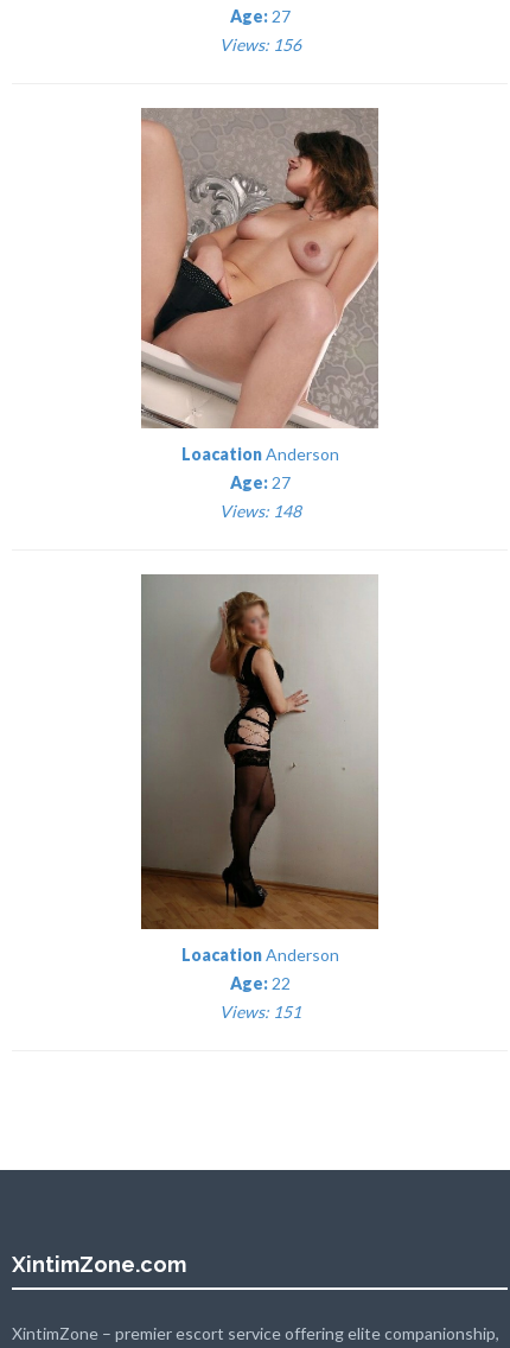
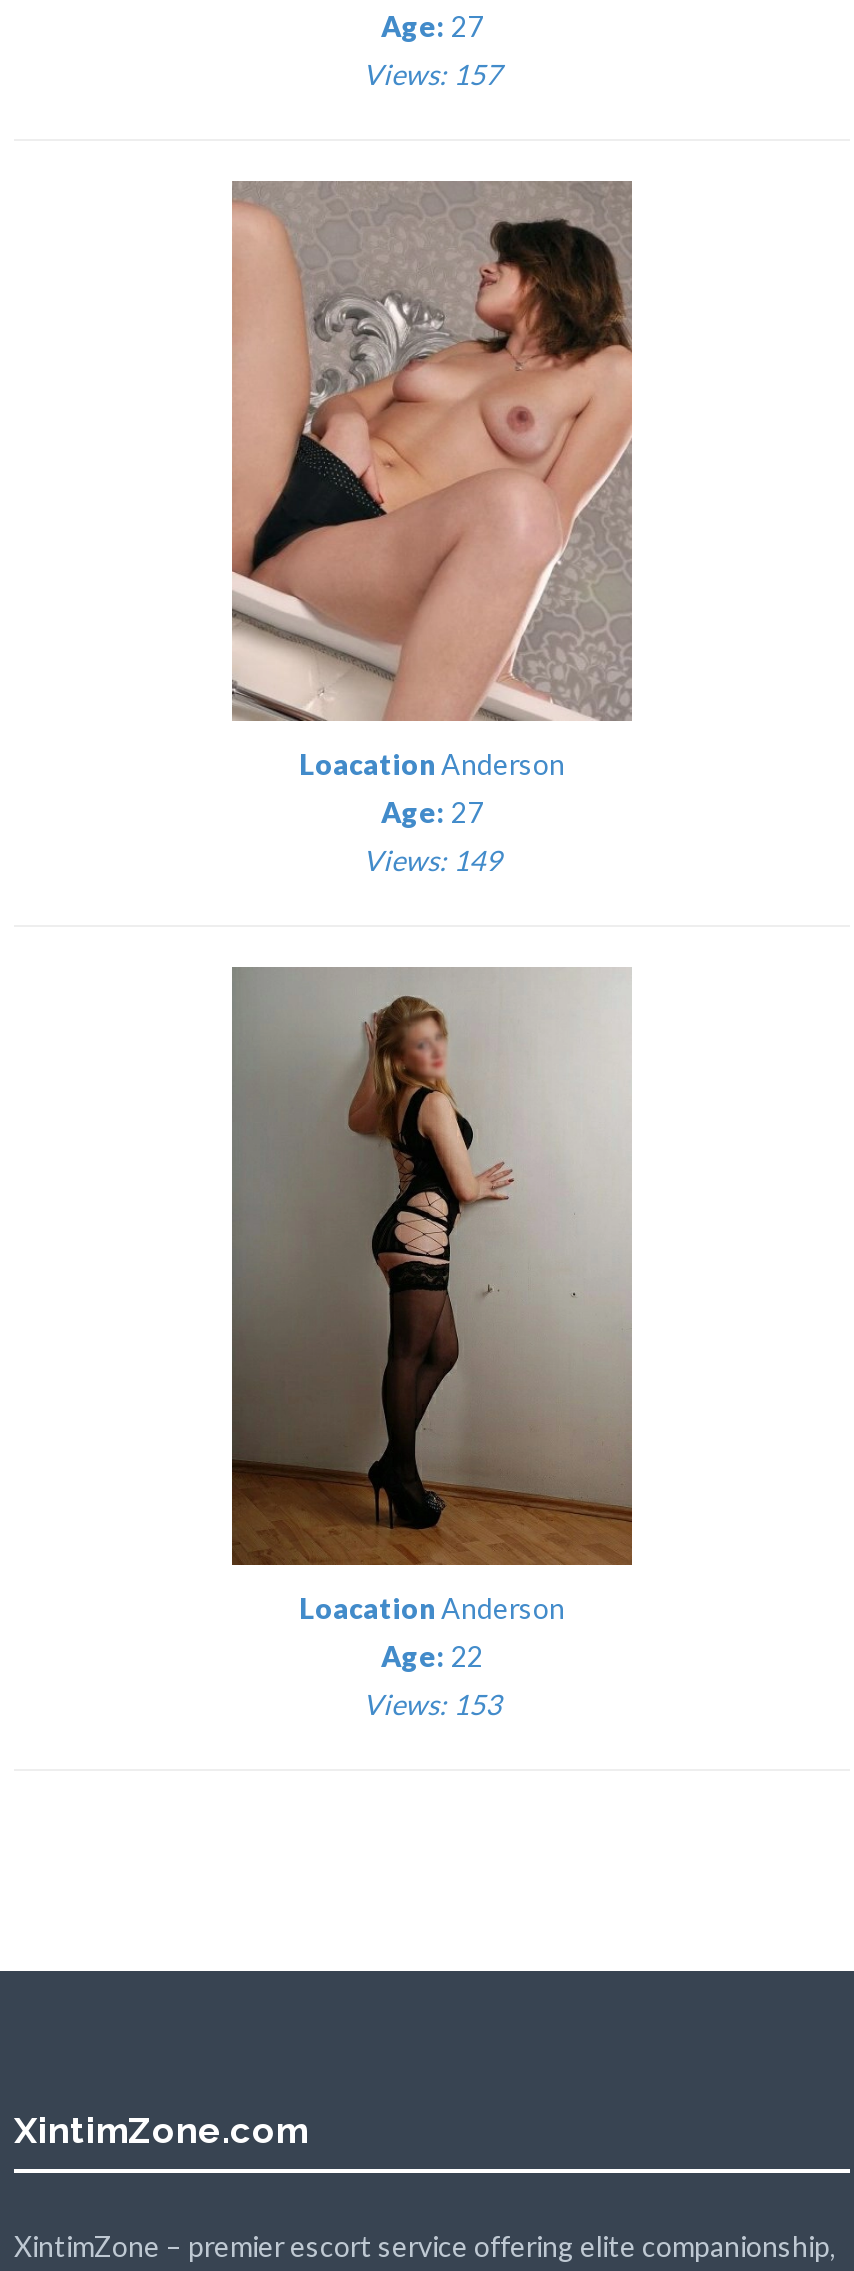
- Views: 156
+ Views: 157

- Views: 148
+ Views: 149

- Views: 151
+ Views: 153
